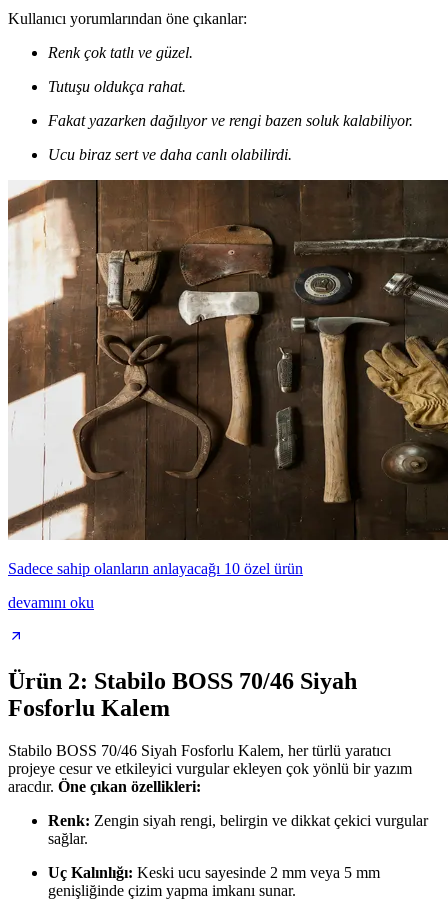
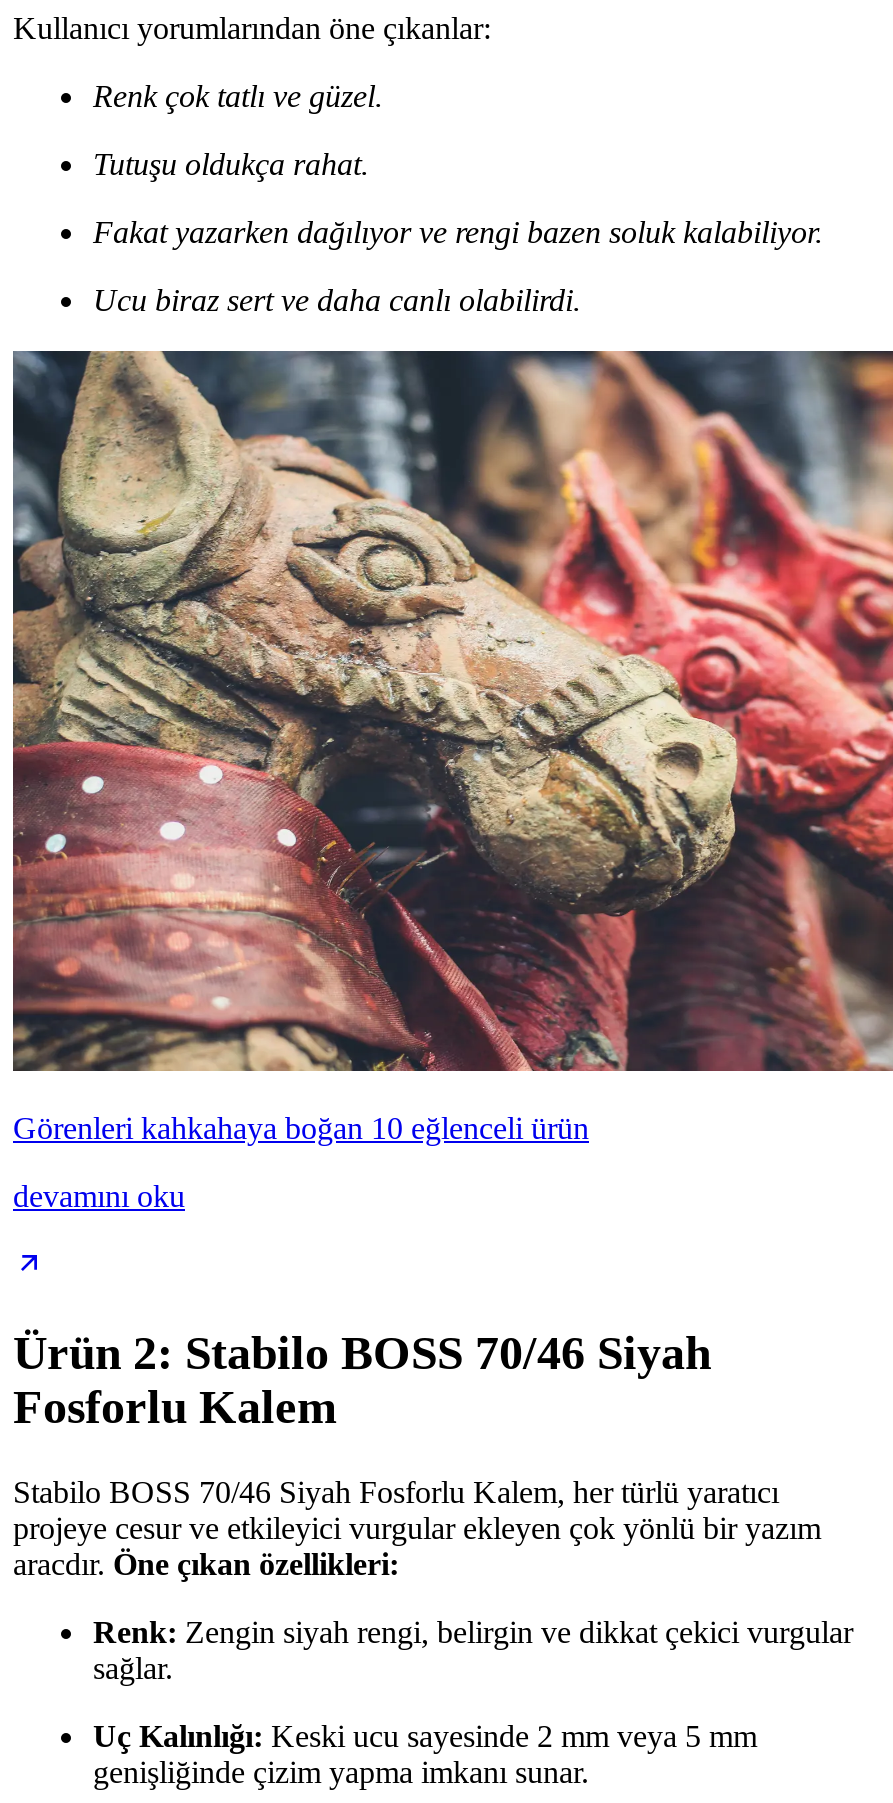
- [image]
- Sadece sahip olanların anlayacağı 10 özel ürün
+ [image]
+ Görenleri kahkahaya boğan 10 eğlenceli ürün
